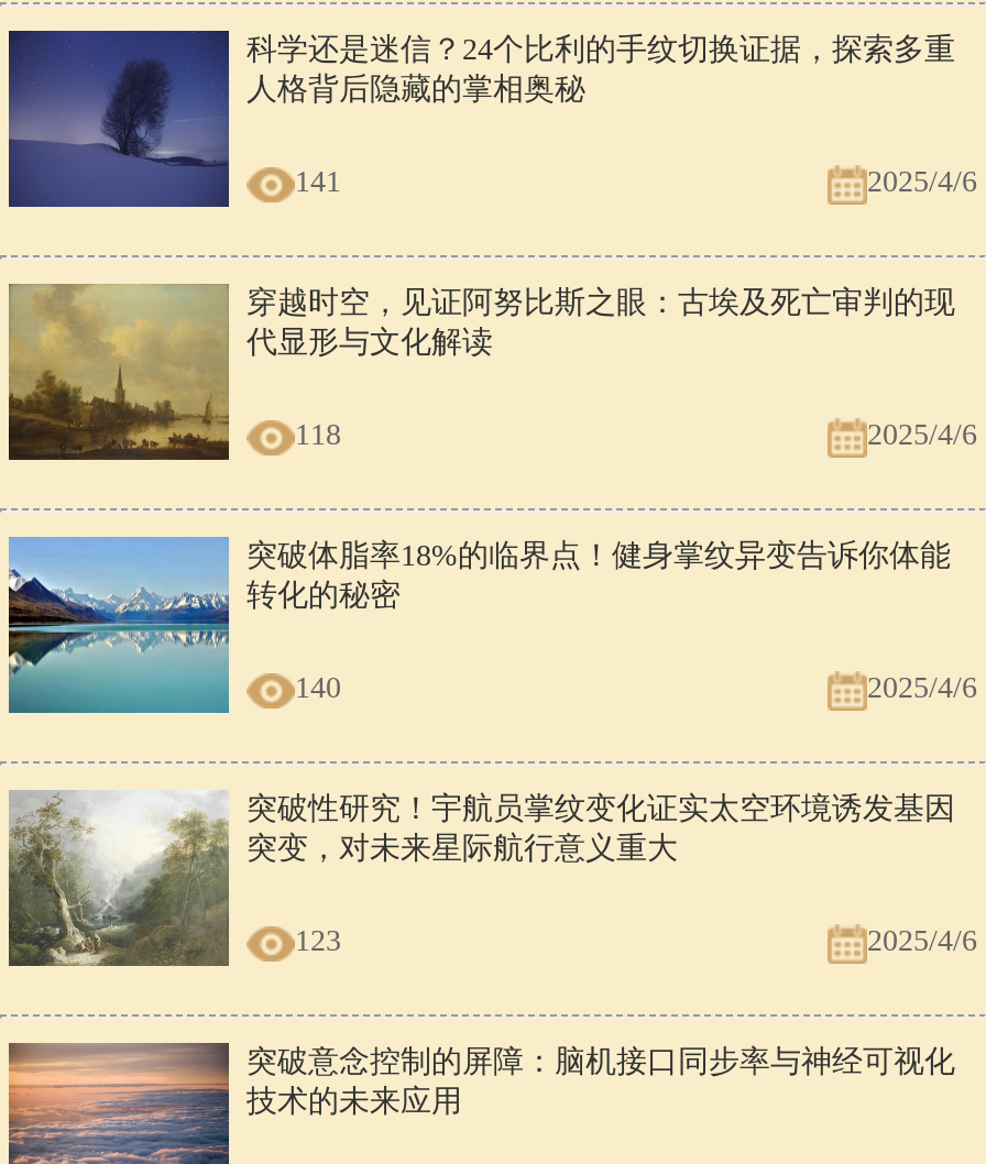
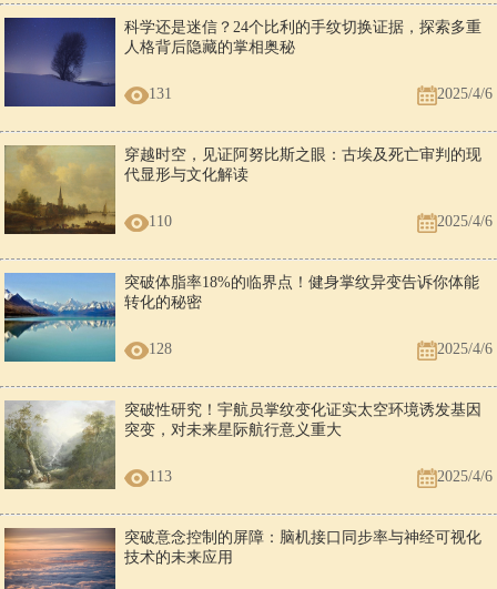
- 141
+ 131

- 118
+ 110

- 140
+ 128

- 123
+ 113
